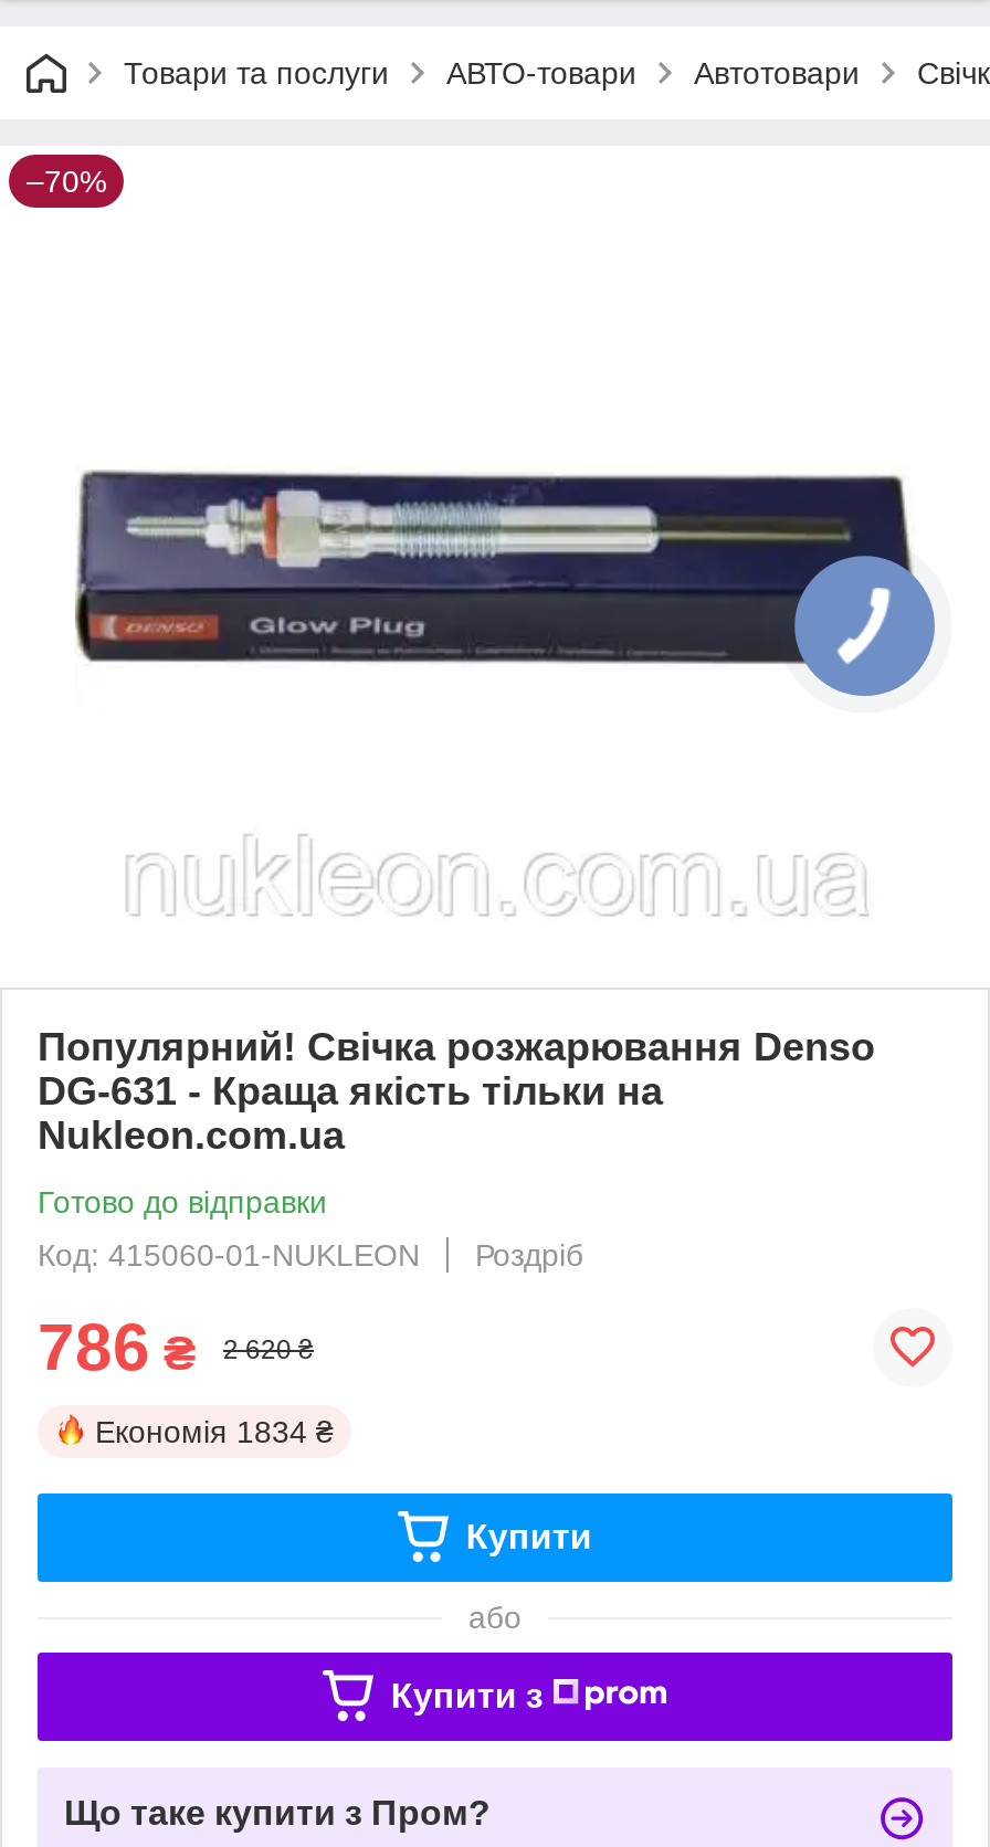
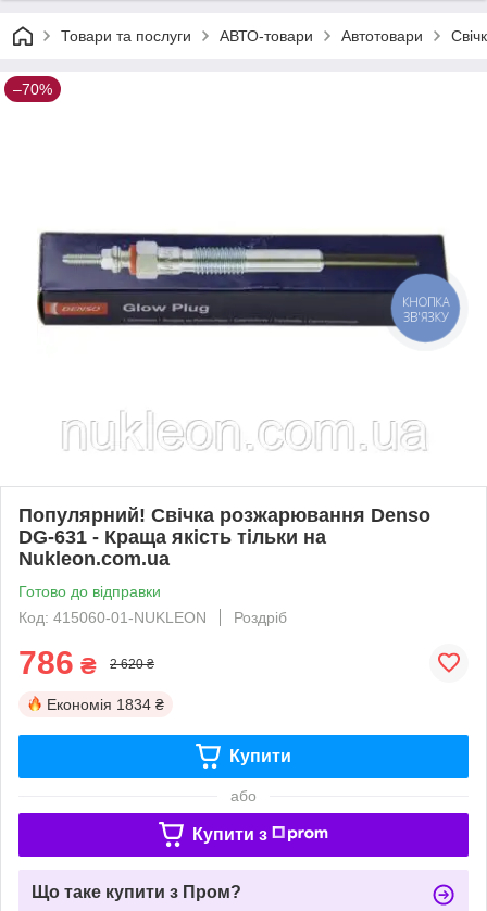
+ КНОПКА
+ ЗВ'ЯЗКУ
